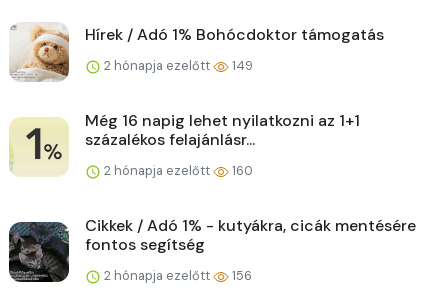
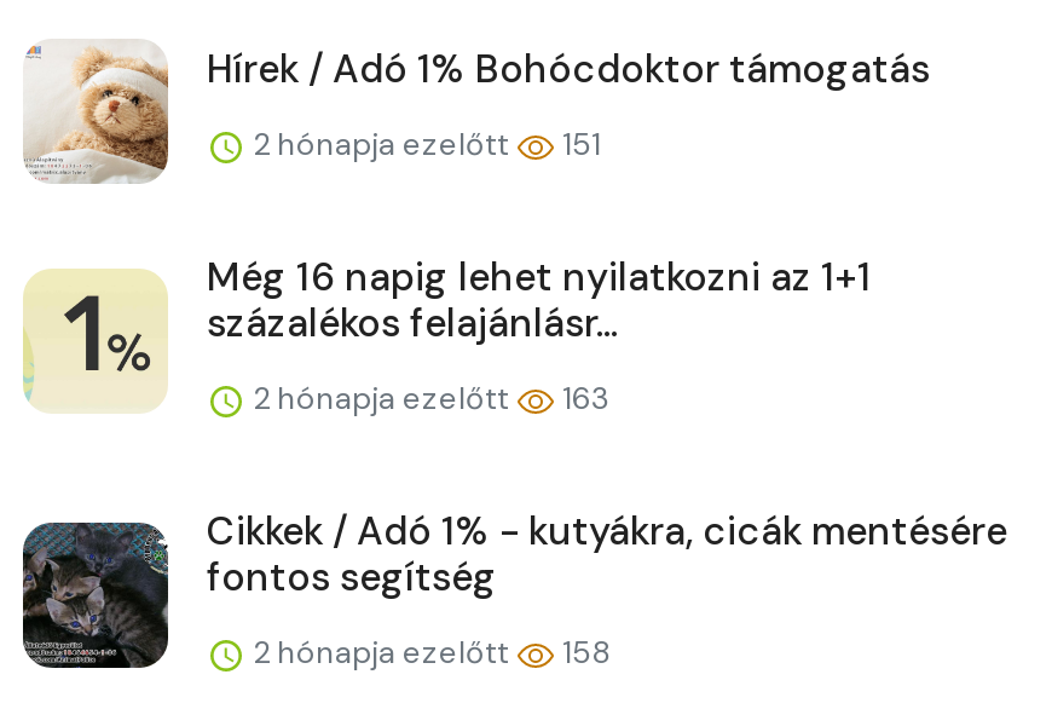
- 2 hónapja ezelőtt 149
+ 2 hónapja ezelőtt 151

- 2 hónapja ezelőtt 160
+ 2 hónapja ezelőtt 163

- 2 hónapja ezelőtt 156
+ 2 hónapja ezelőtt 158
